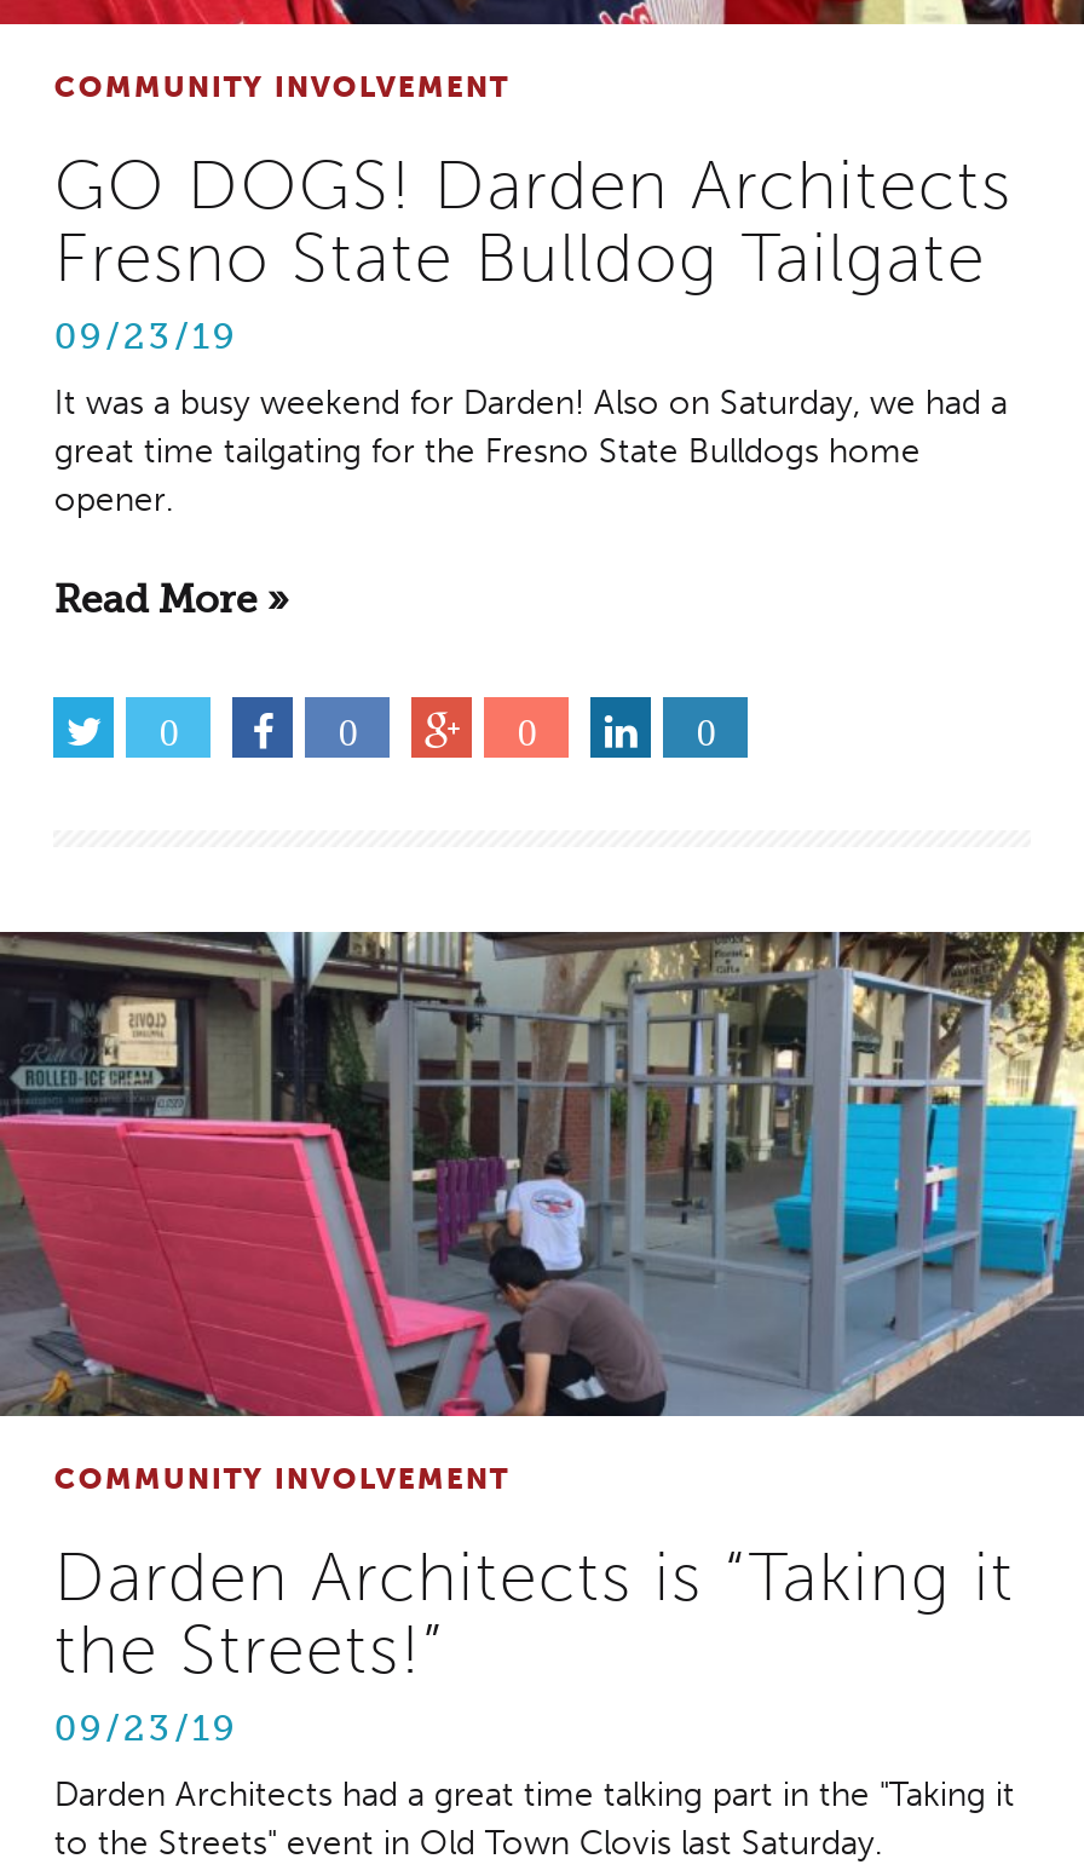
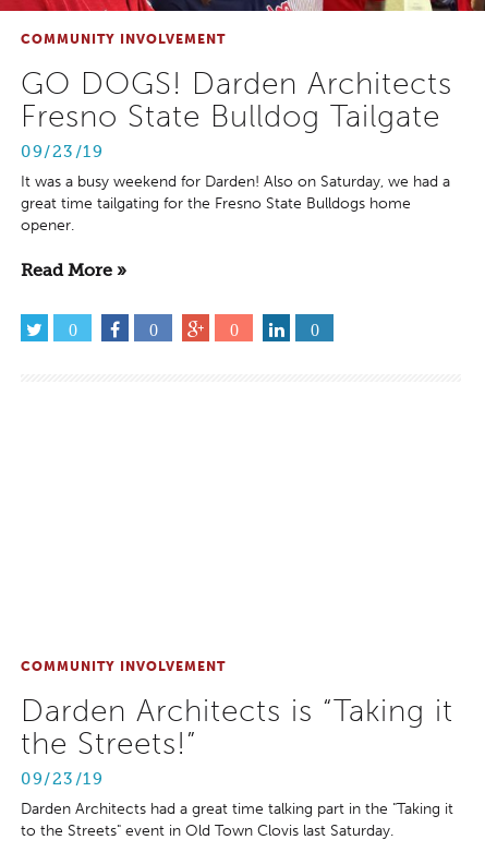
- [image]
